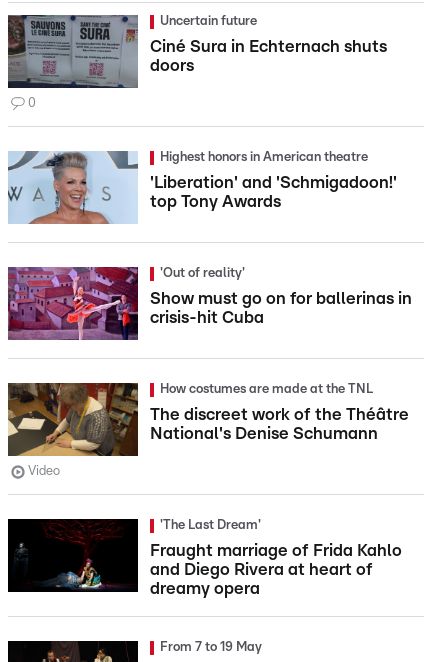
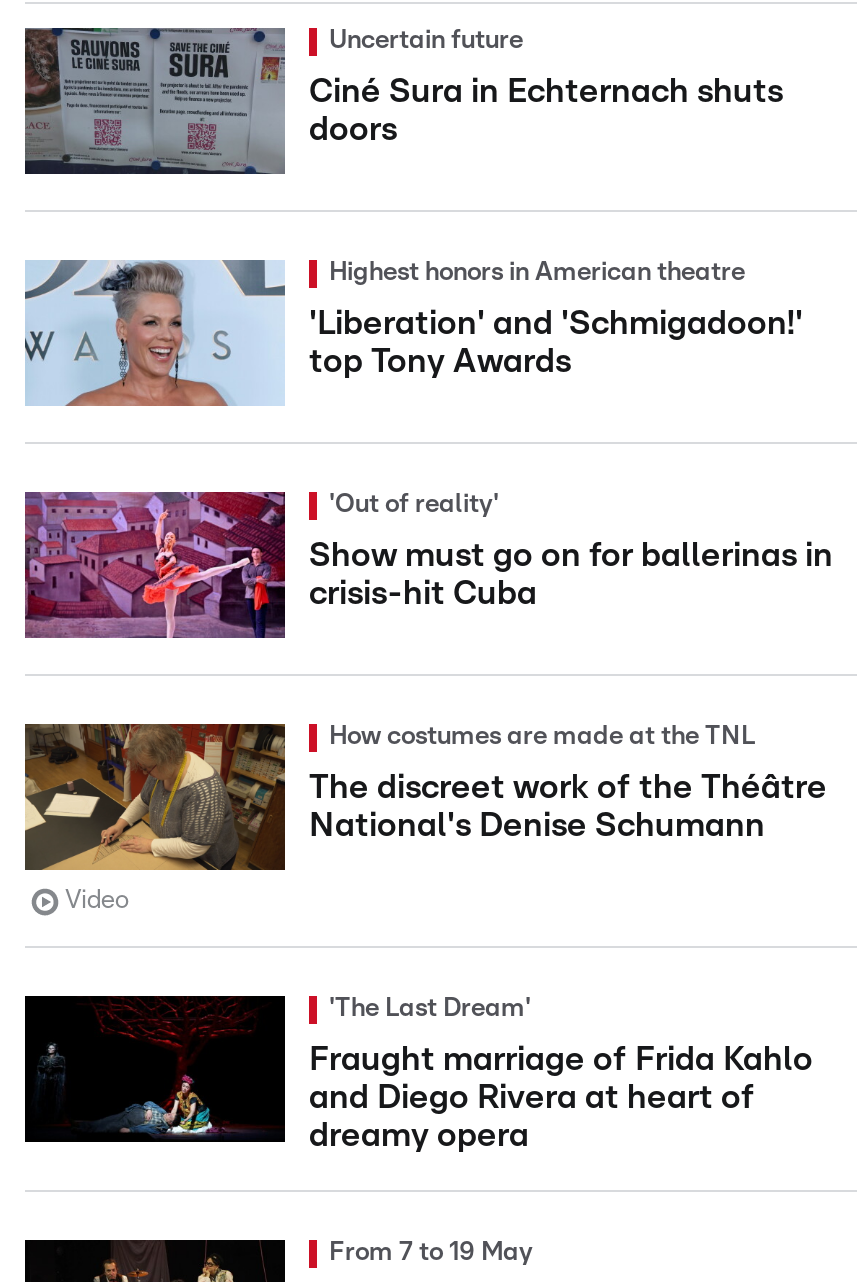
- 0
